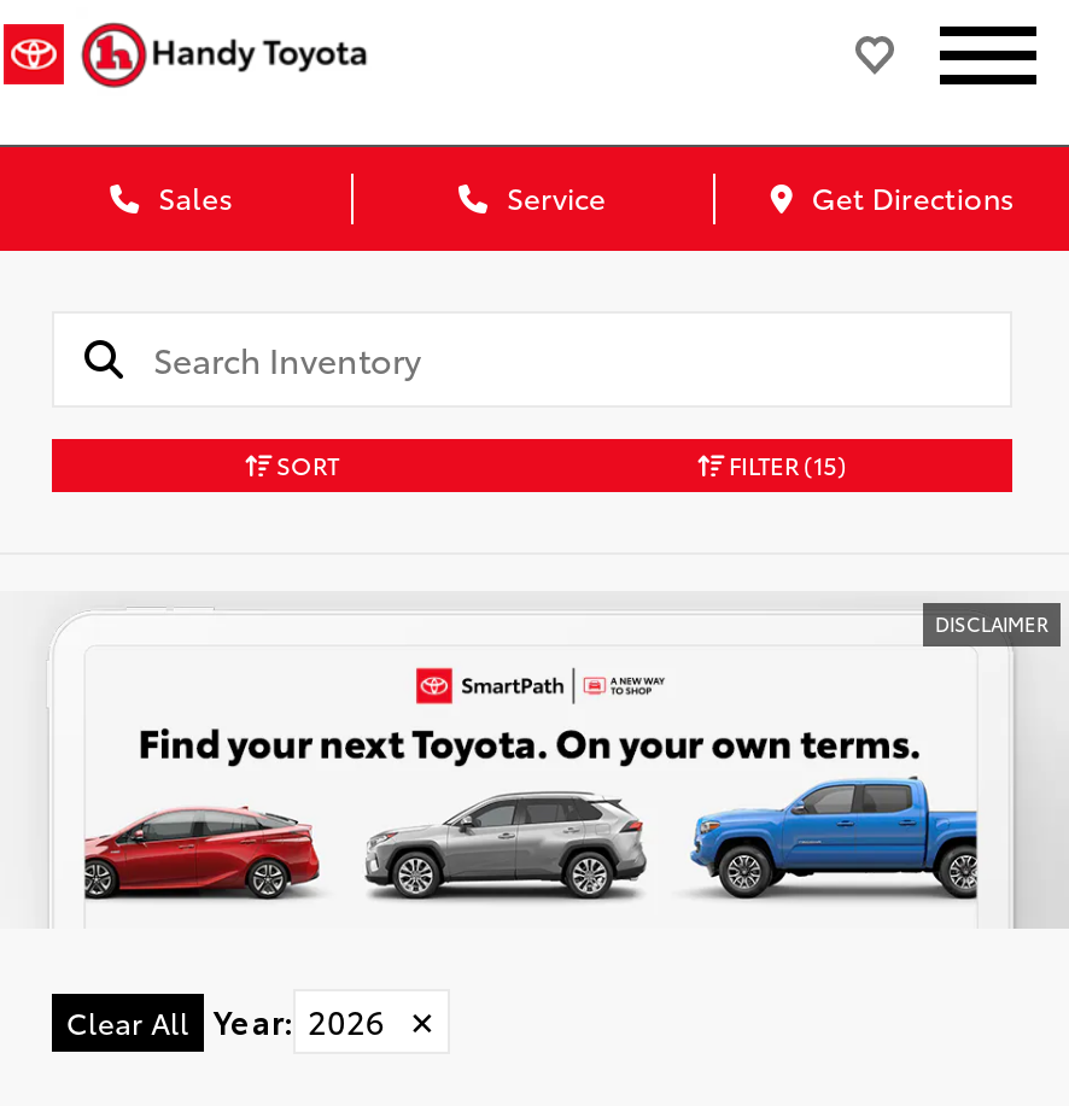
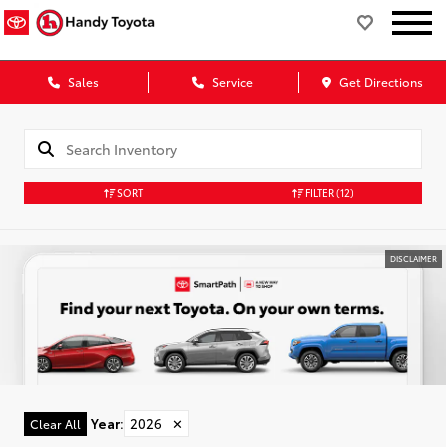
- FILTER (15)
+ FILTER (12)
